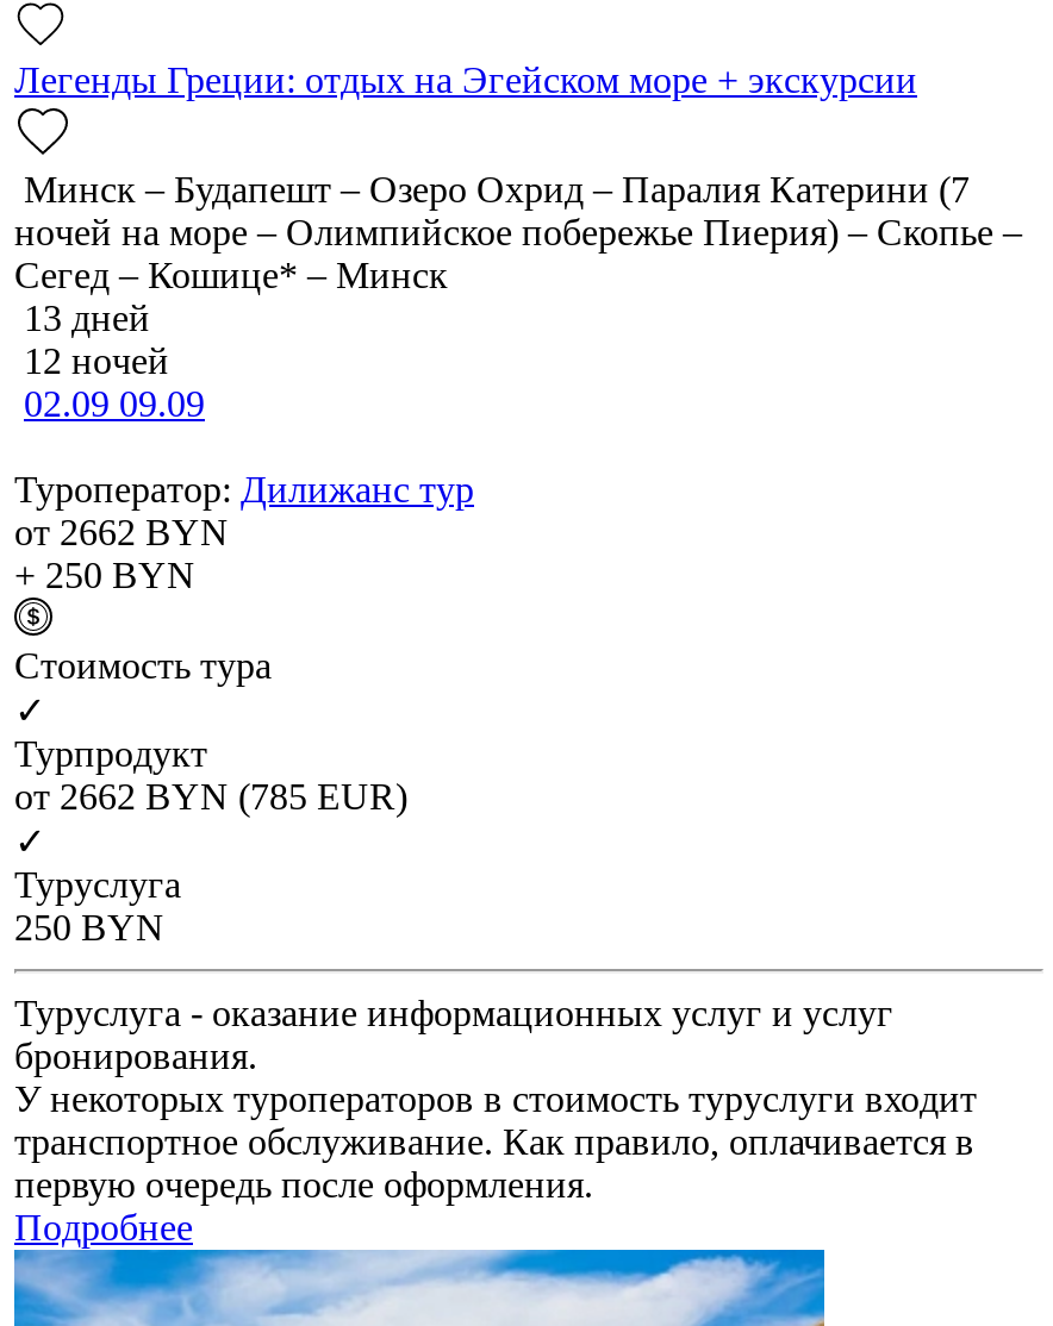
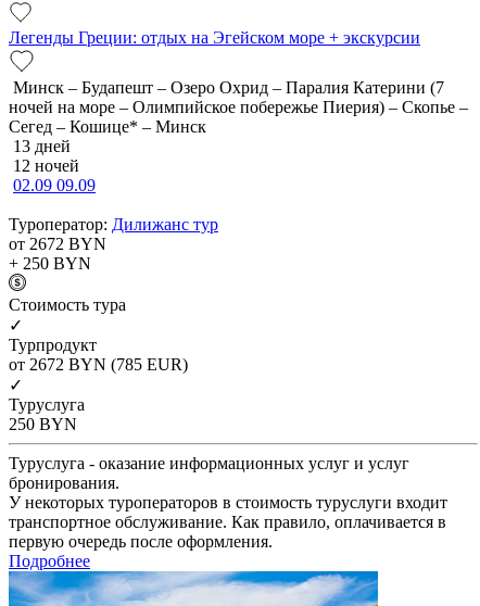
- от 2662 BYN
+ от 2672 BYN

- от 2662 BYN (785 EUR)
+ от 2672 BYN (785 EUR)
